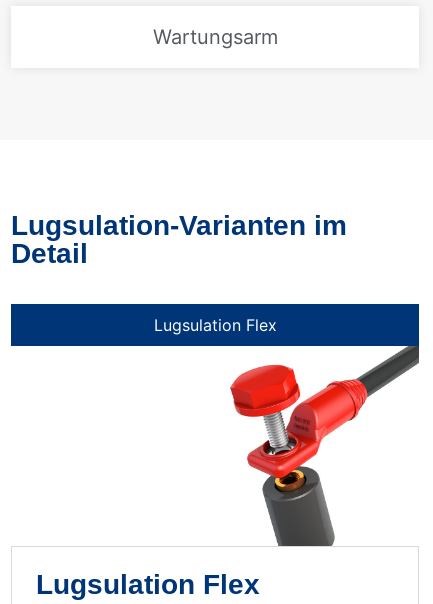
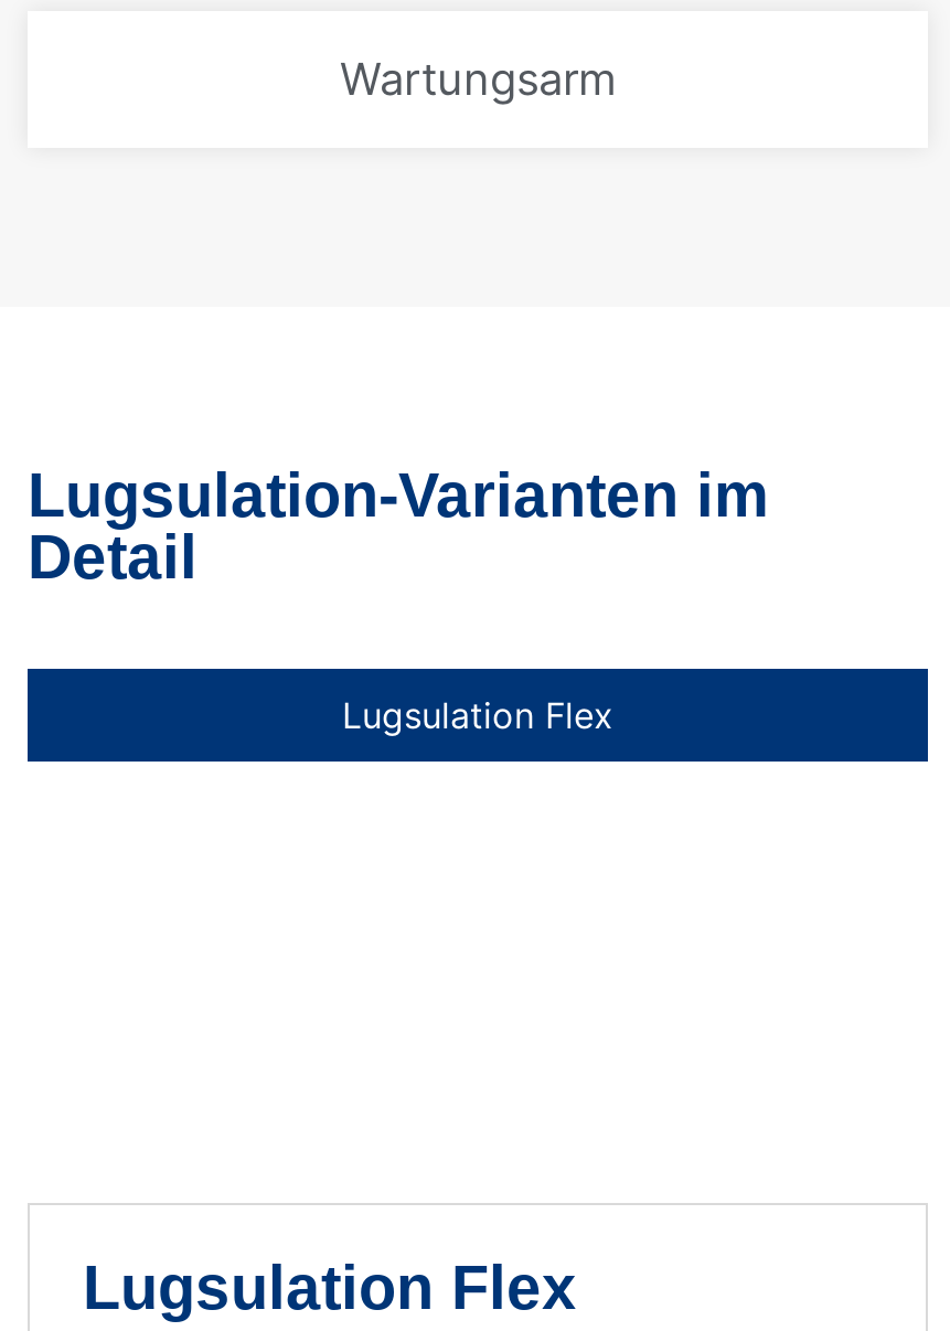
- [image]
